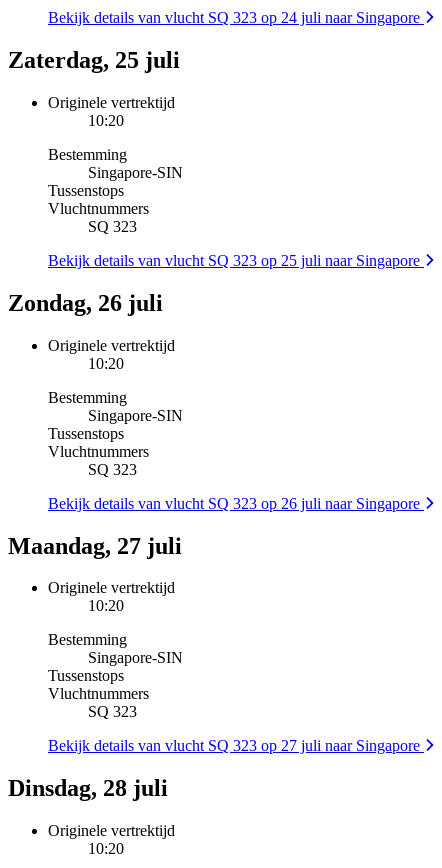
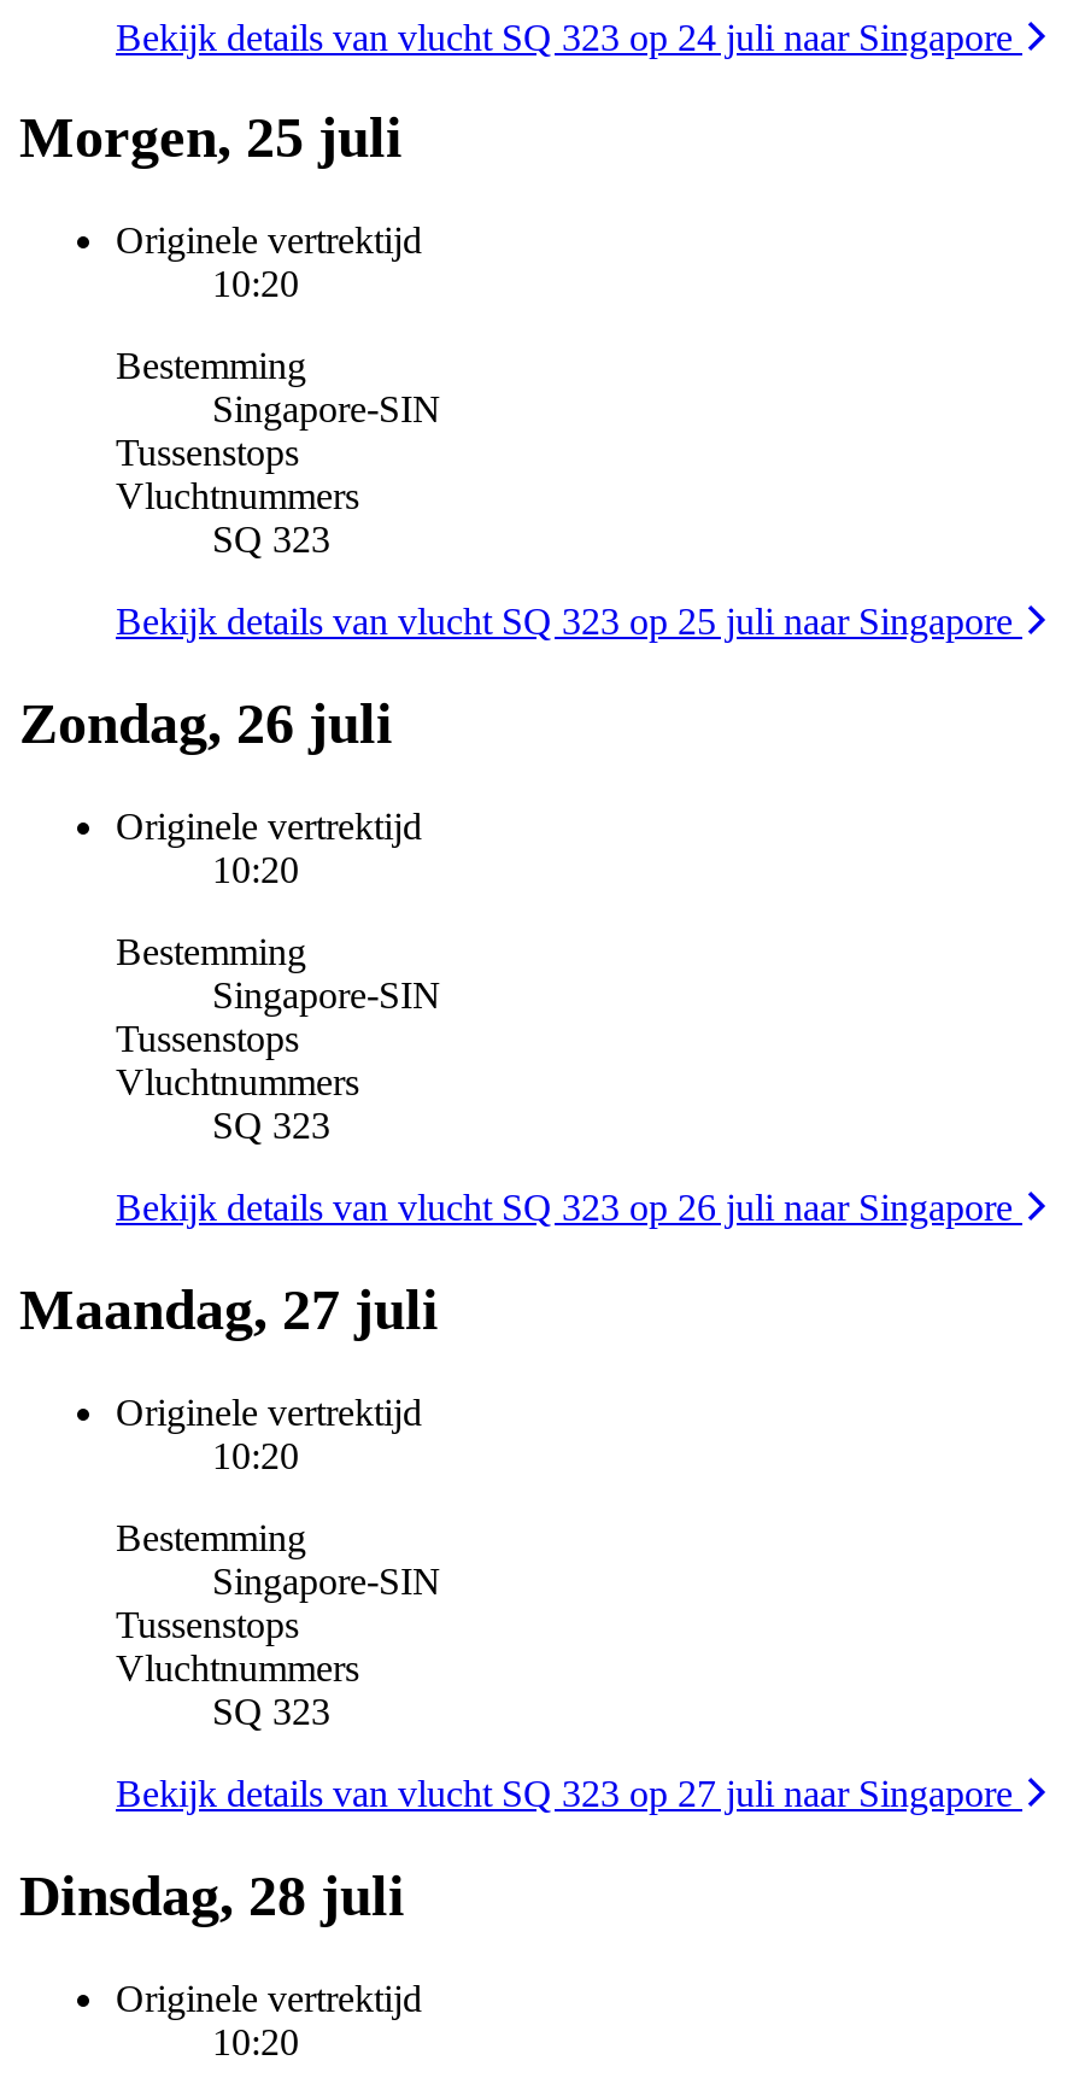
- Zaterdag, 25 juli
+ Morgen, 25 juli
